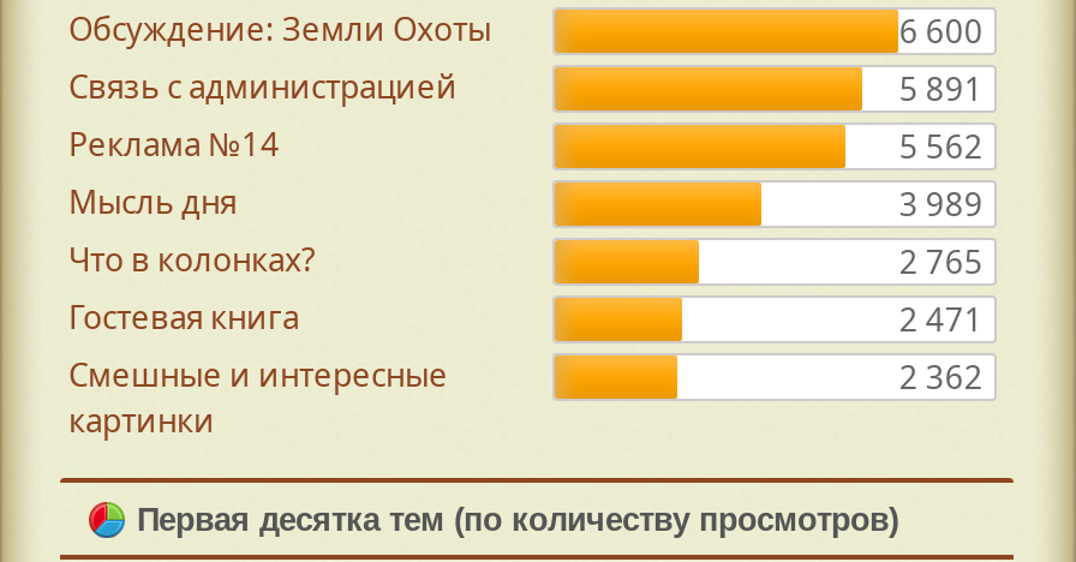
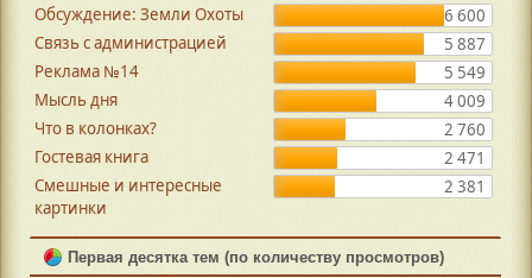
- 5 891
+ 5 887

- 5 562
+ 5 549

- 3 989
+ 4 009

- 2 765
+ 2 760

- 2 362
+ 2 381
